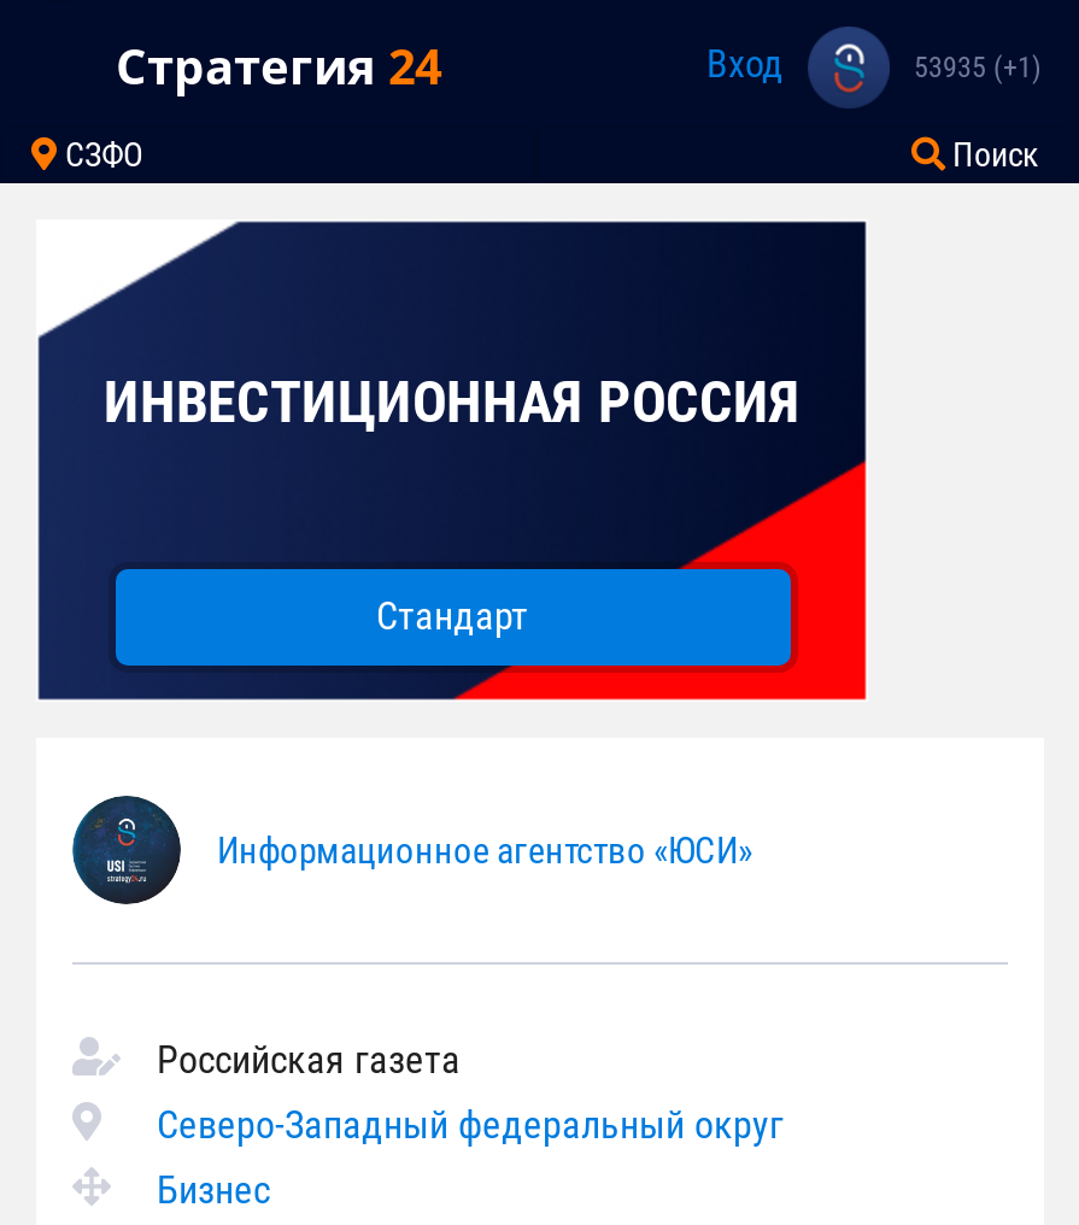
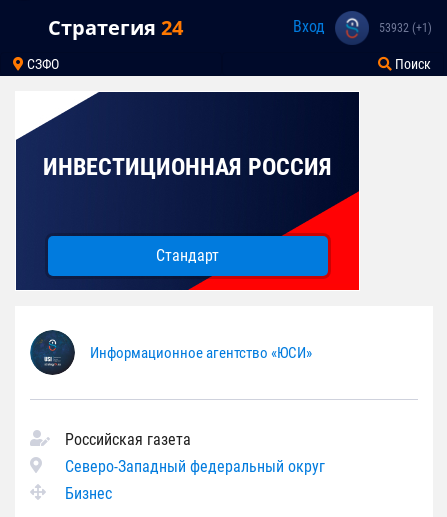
- 53935 (+1)
+ 53932 (+1)
